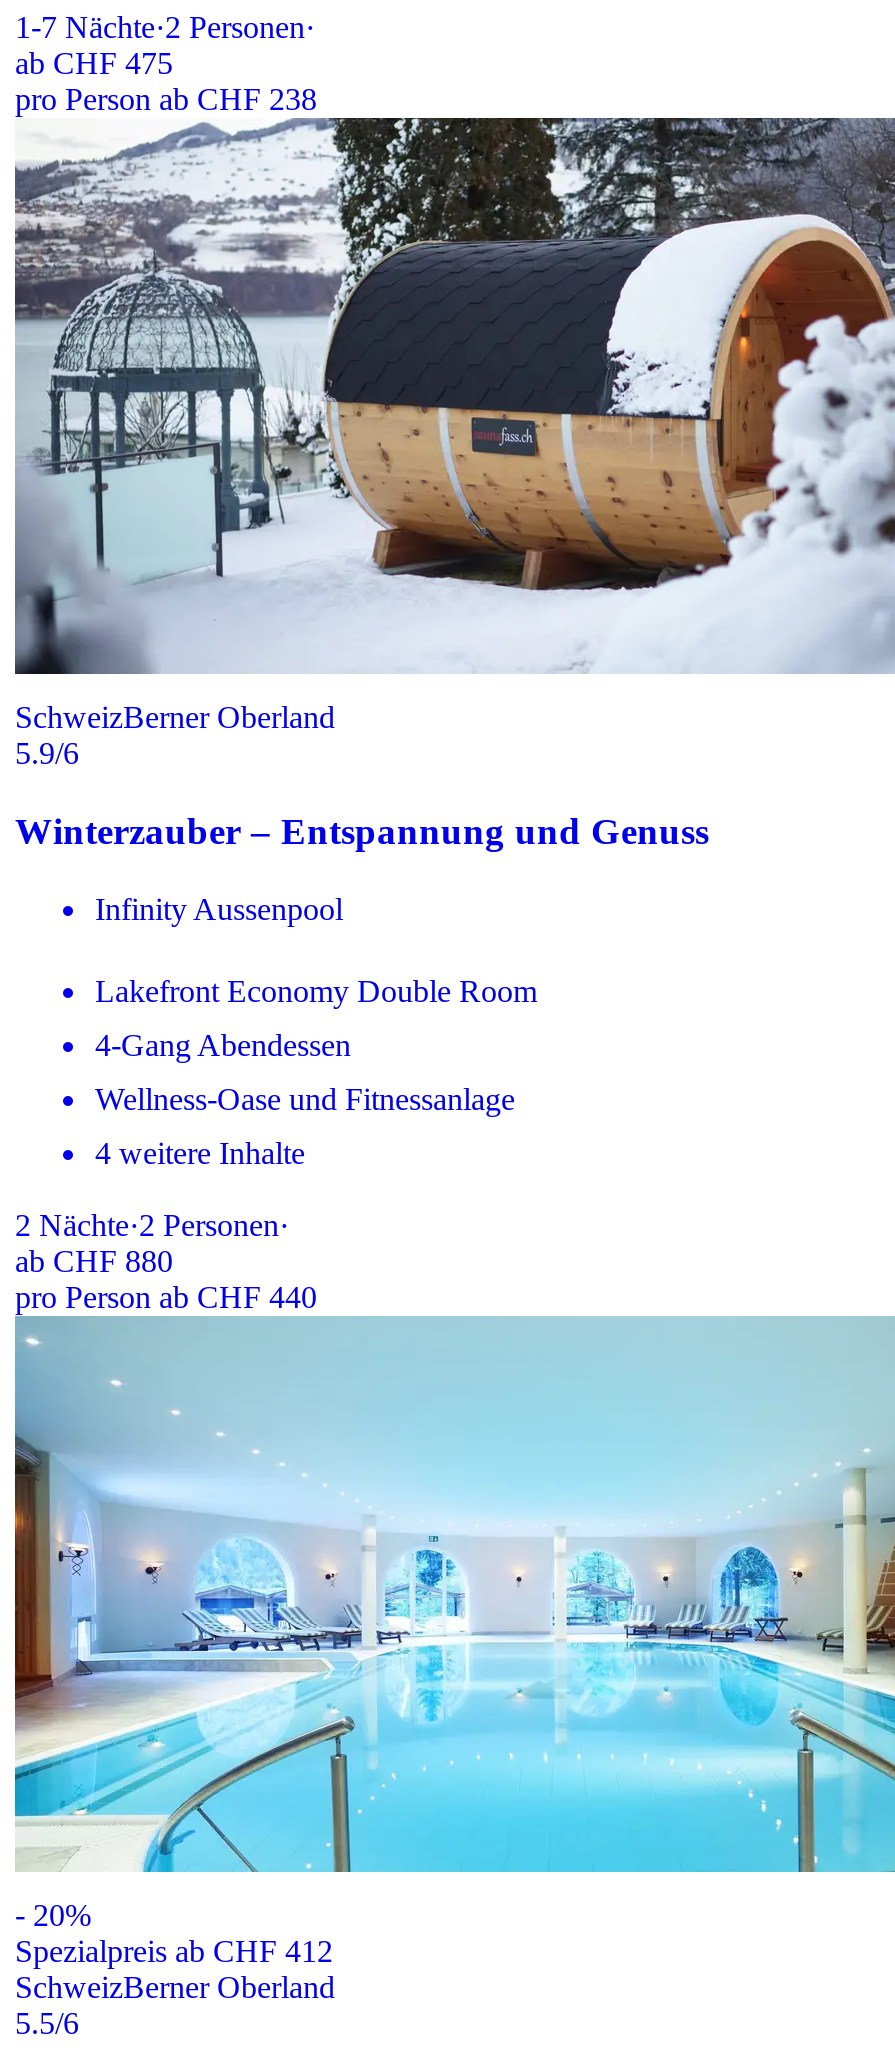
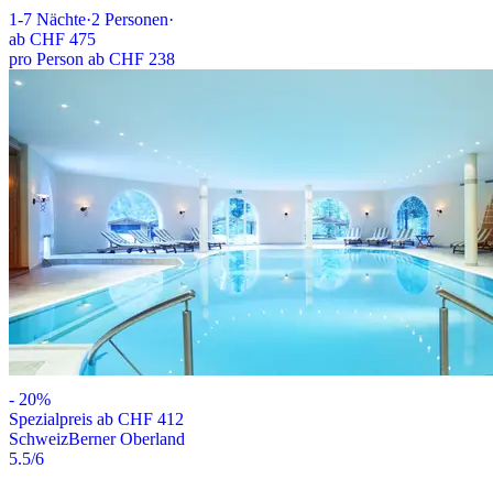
- [image]
- SchweizBerner Oberland
- 5.9/6
- Winterzauber – Entspannung und Genuss
- Infinity Aussenpool
- Lakefront Economy Double Room
- 4-Gang Abendessen
- Wellness-Oase und Fitnessanlage
- 4 weitere Inhalte
- 2 Nächte·2 Personen·
- ab CHF 880
- pro Person ab CHF 440
